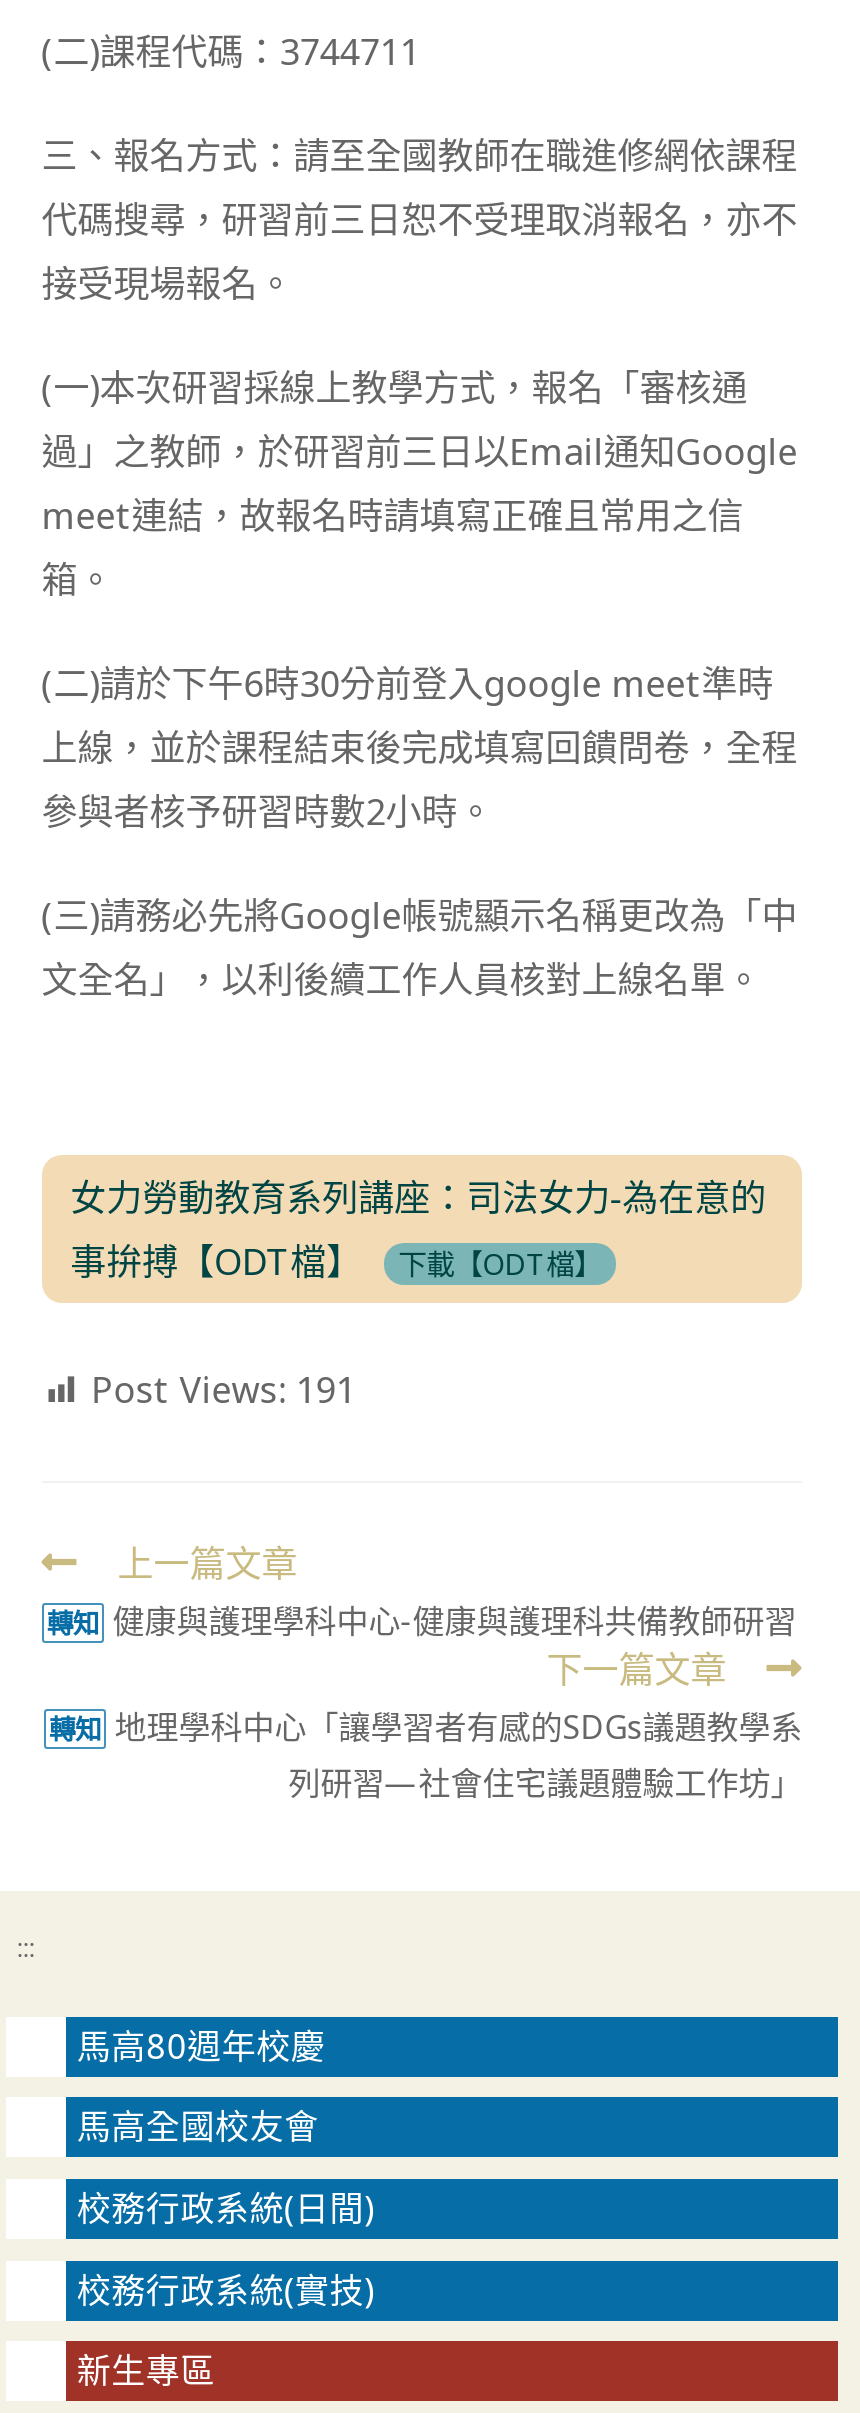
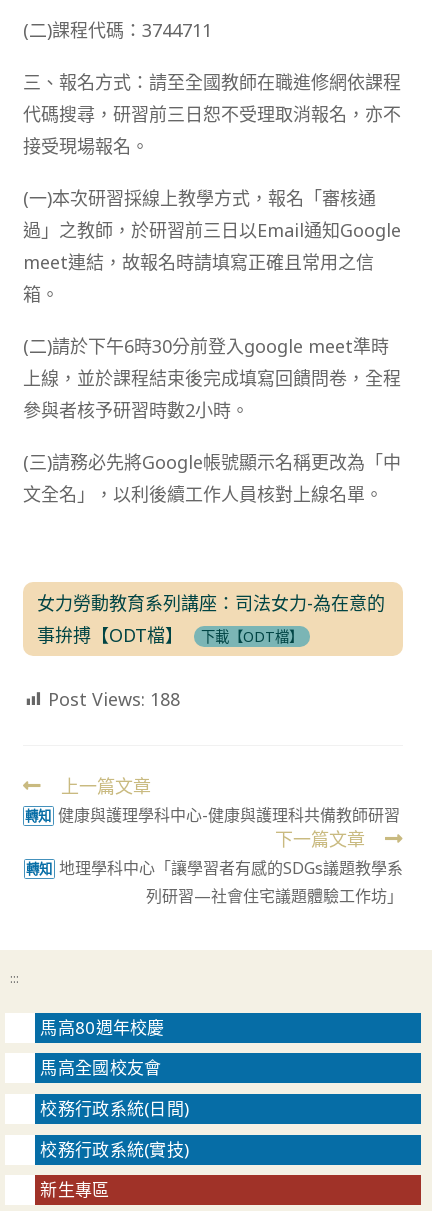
- Post Views: 191
+ Post Views: 188
